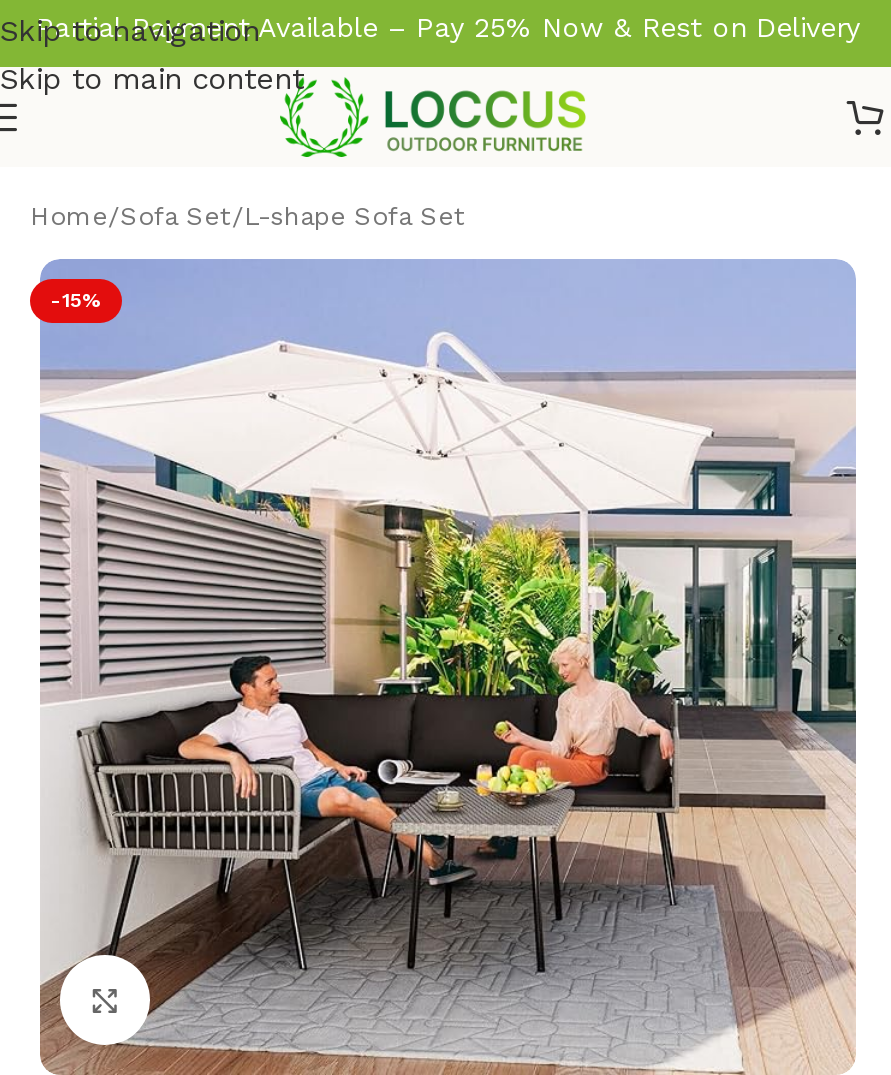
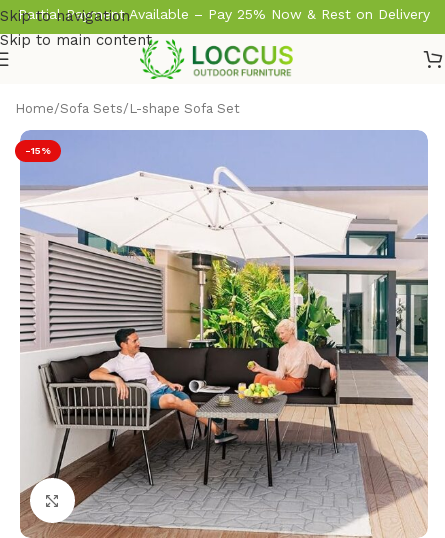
- Home/Sofa Set/L-shape Sofa Set
+ Home/Sofa Sets/L-shape Sofa Set
